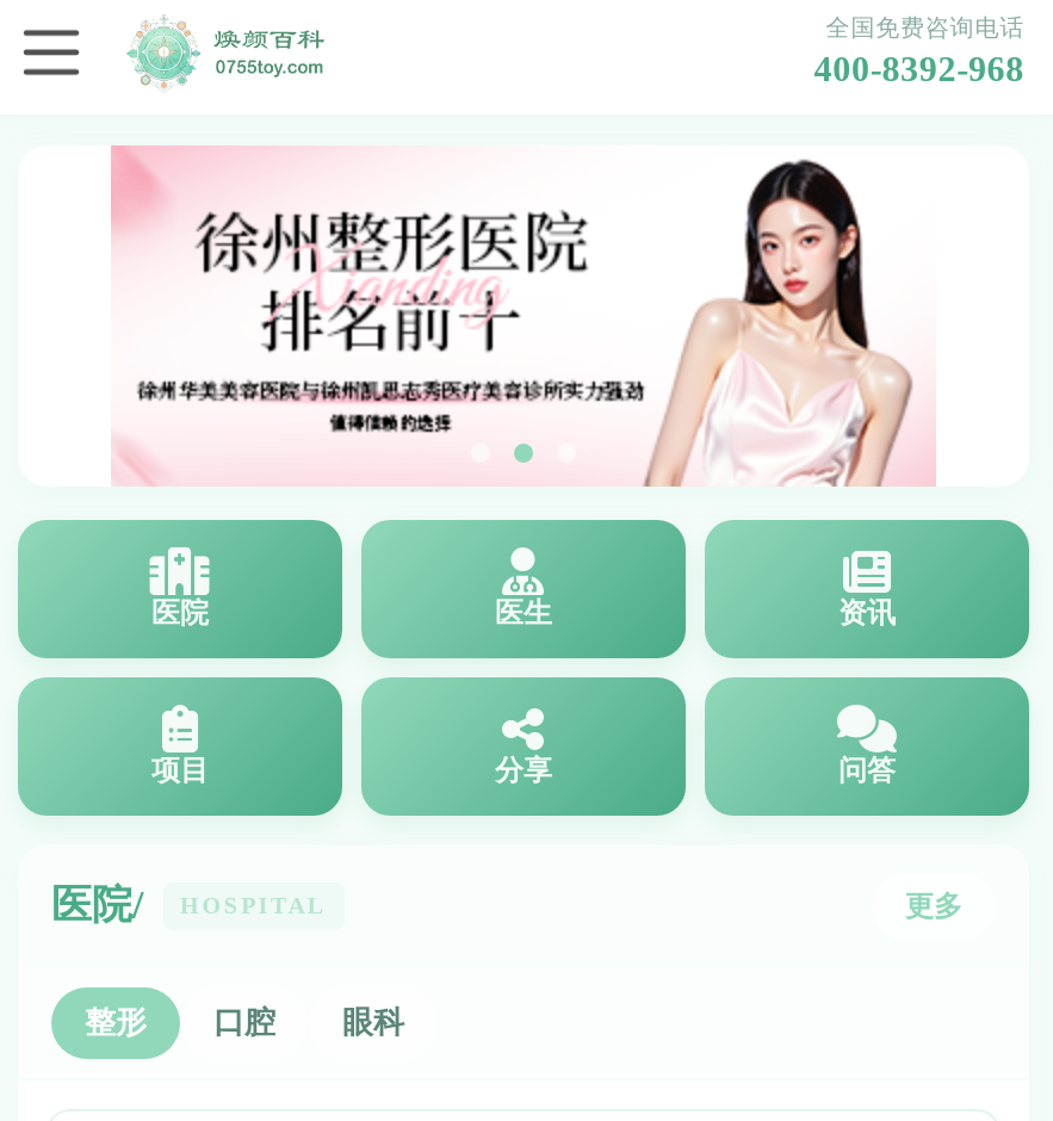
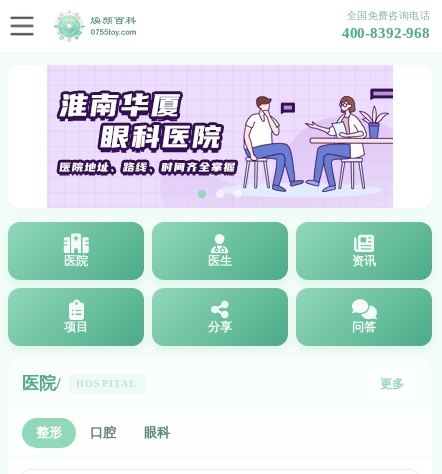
- [image]
+ [image]
